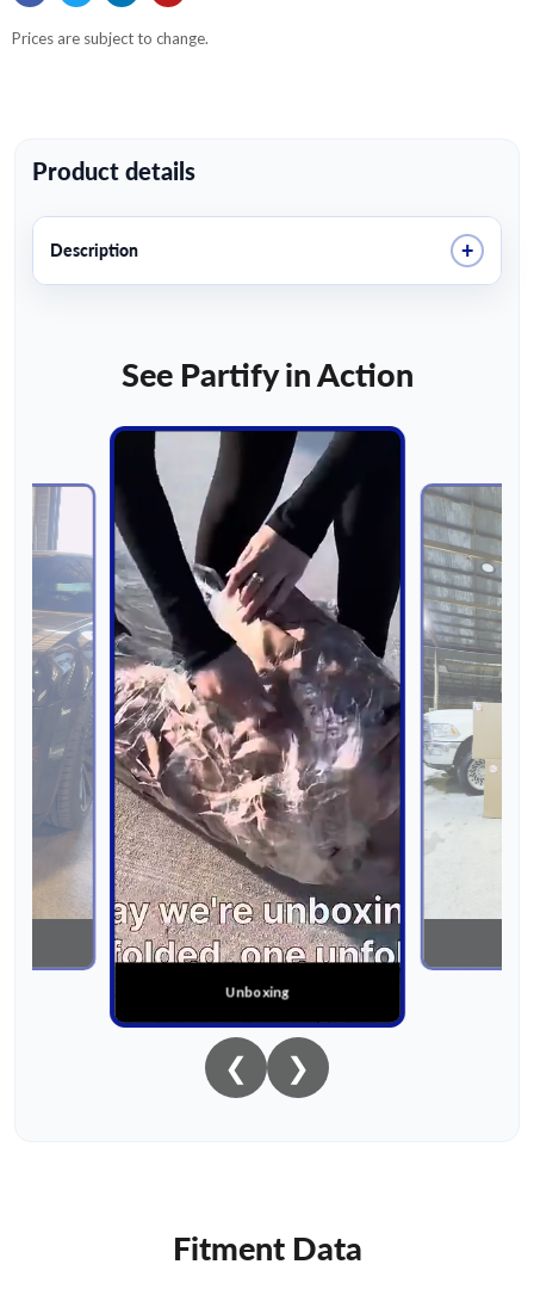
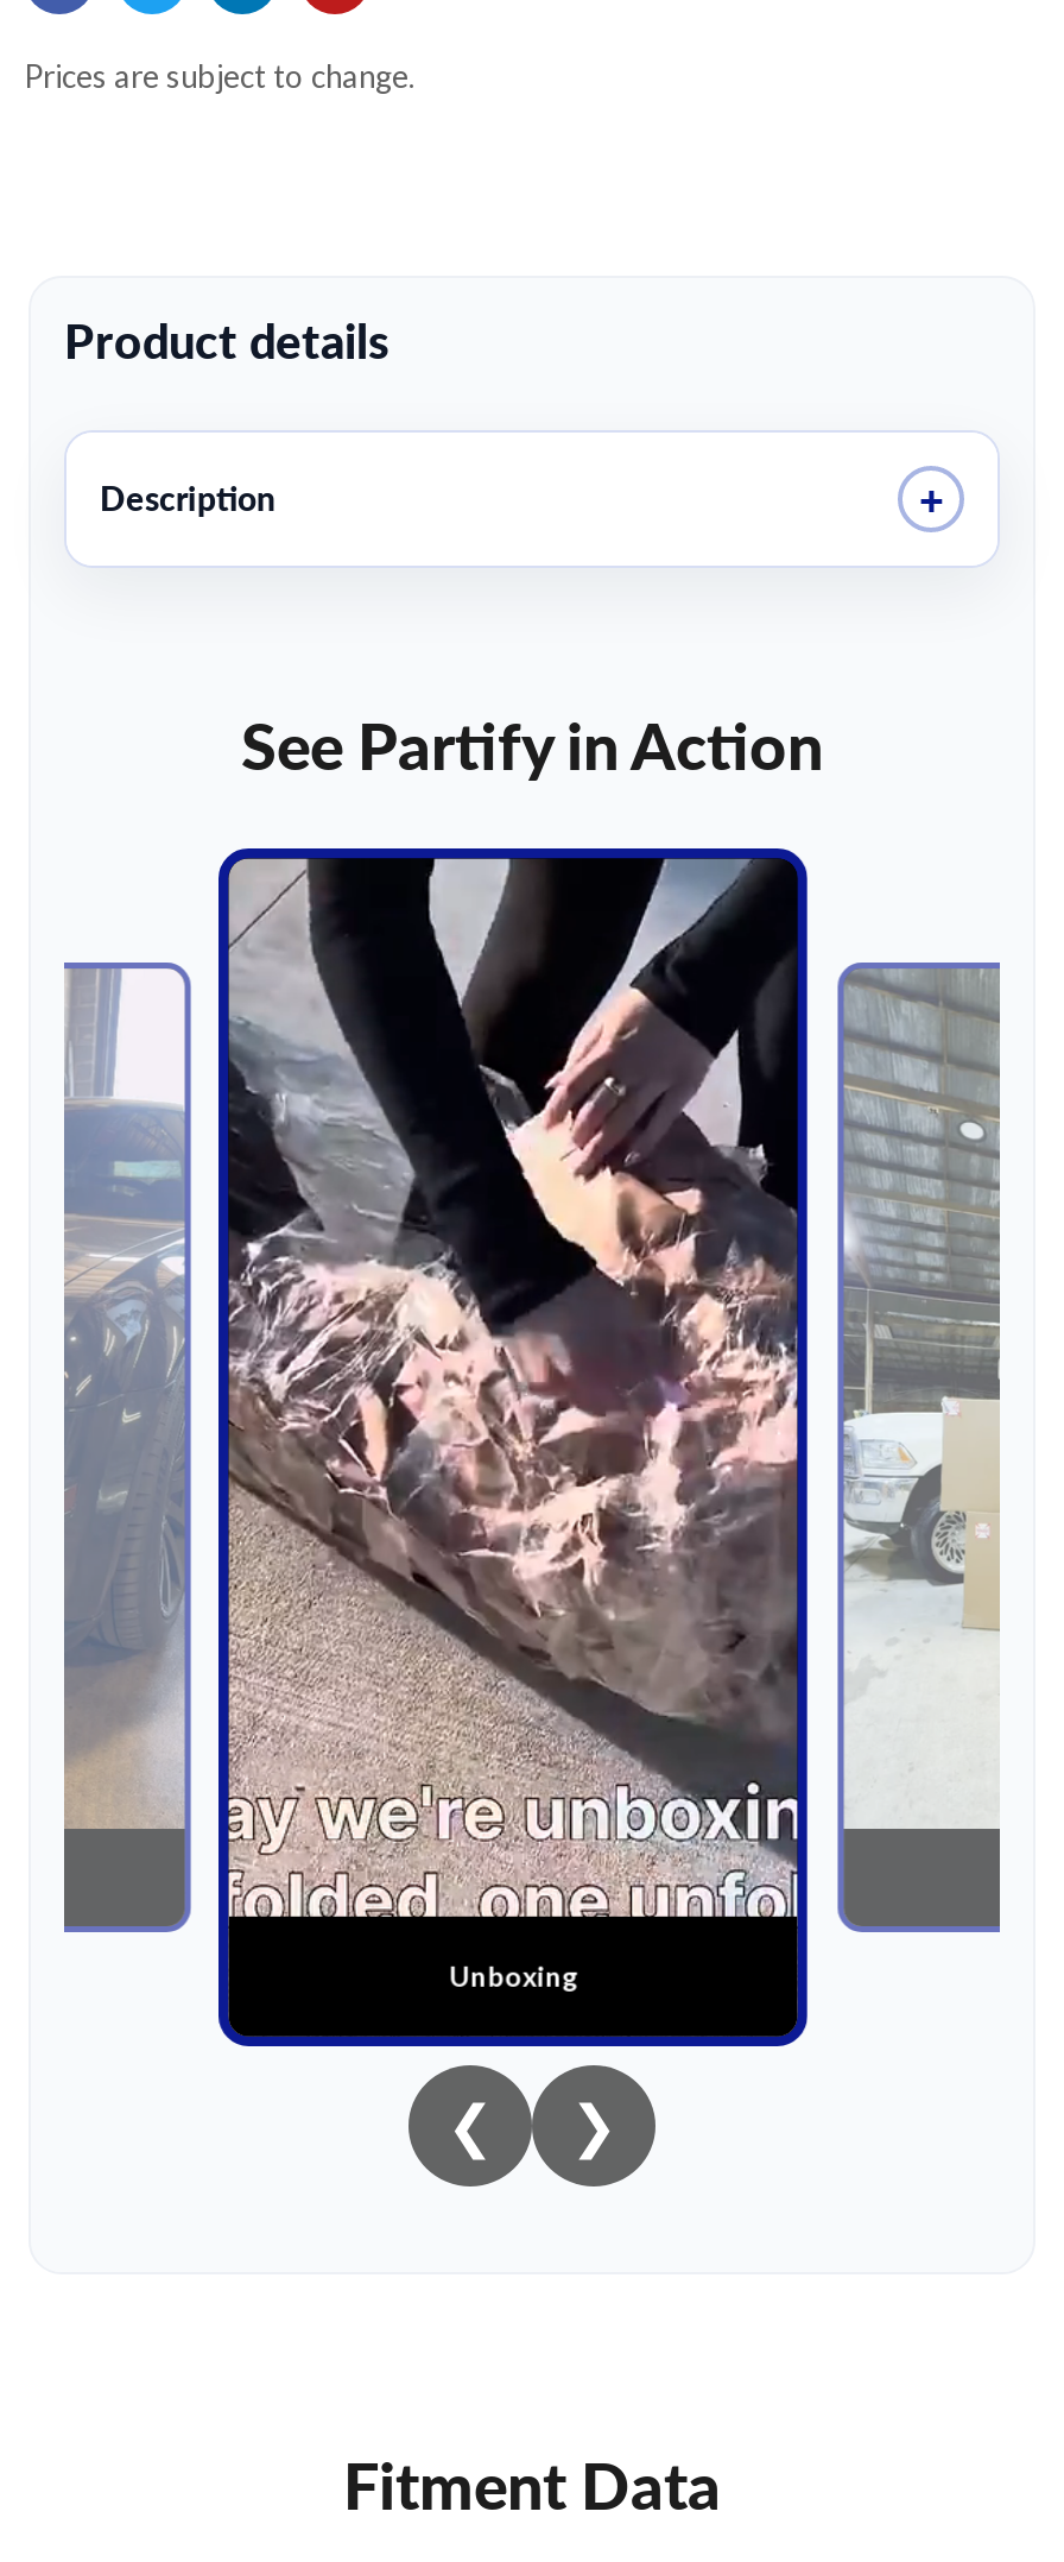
- [image]
+ [image]
